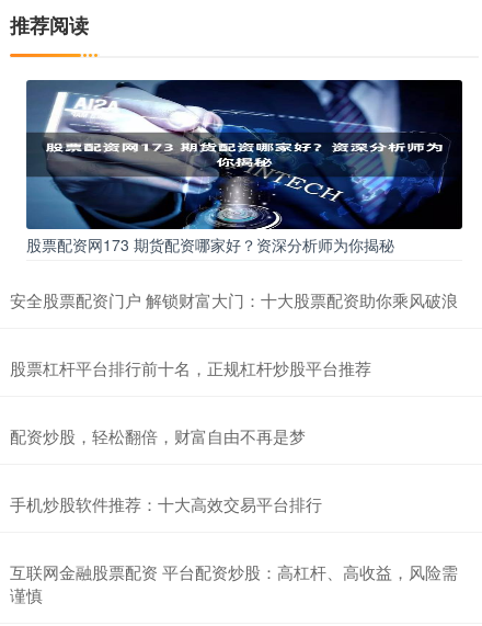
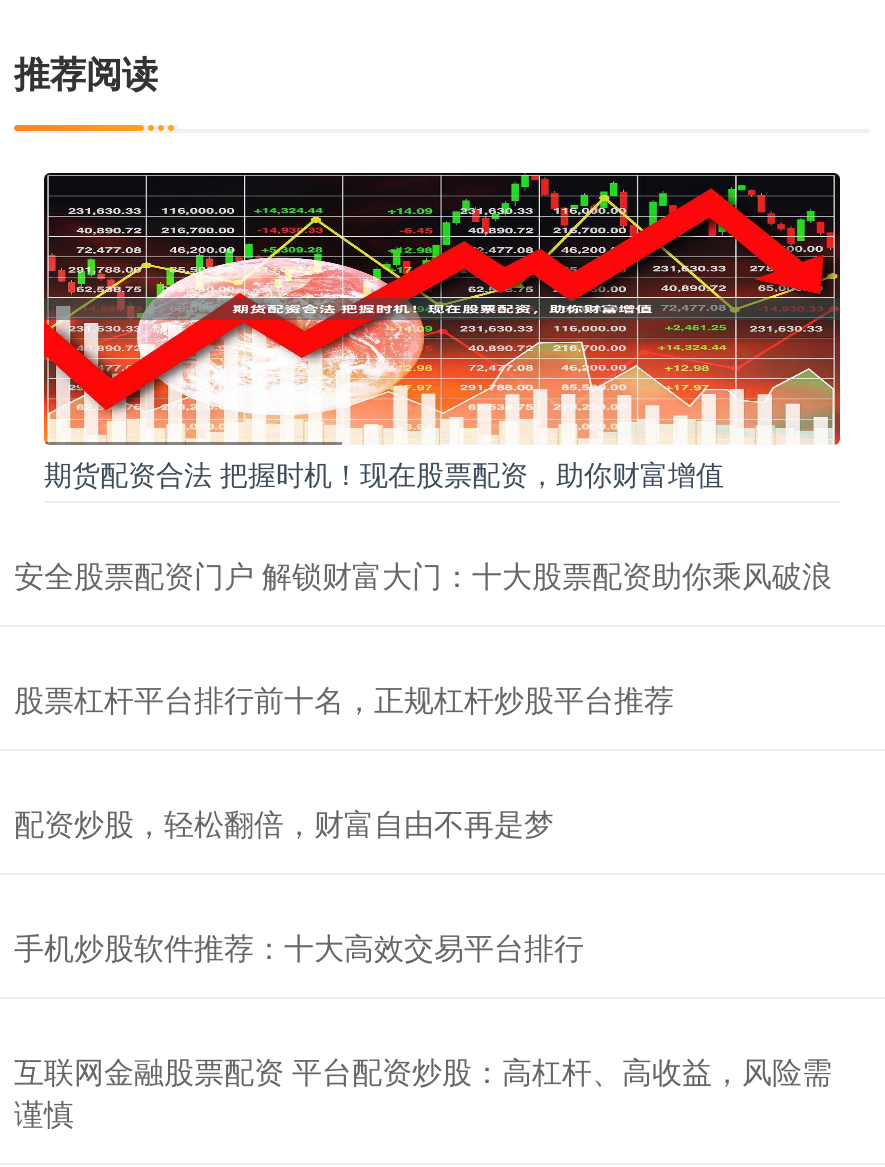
- [image]
- 股票配资网173 期货配资哪家好？资深分析师为你揭秘
+ [image]
+ 期货配资合法 把握时机！现在股票配资，助你财富增值
